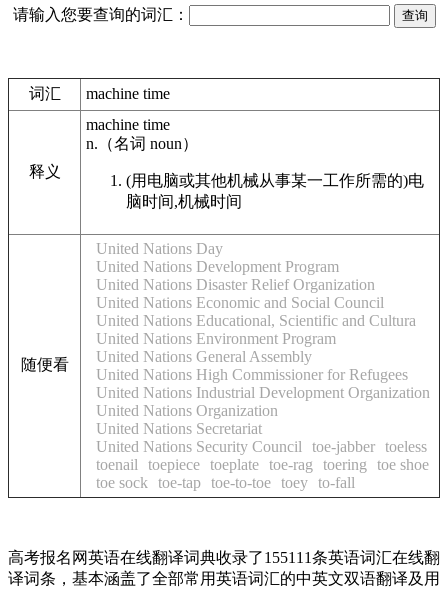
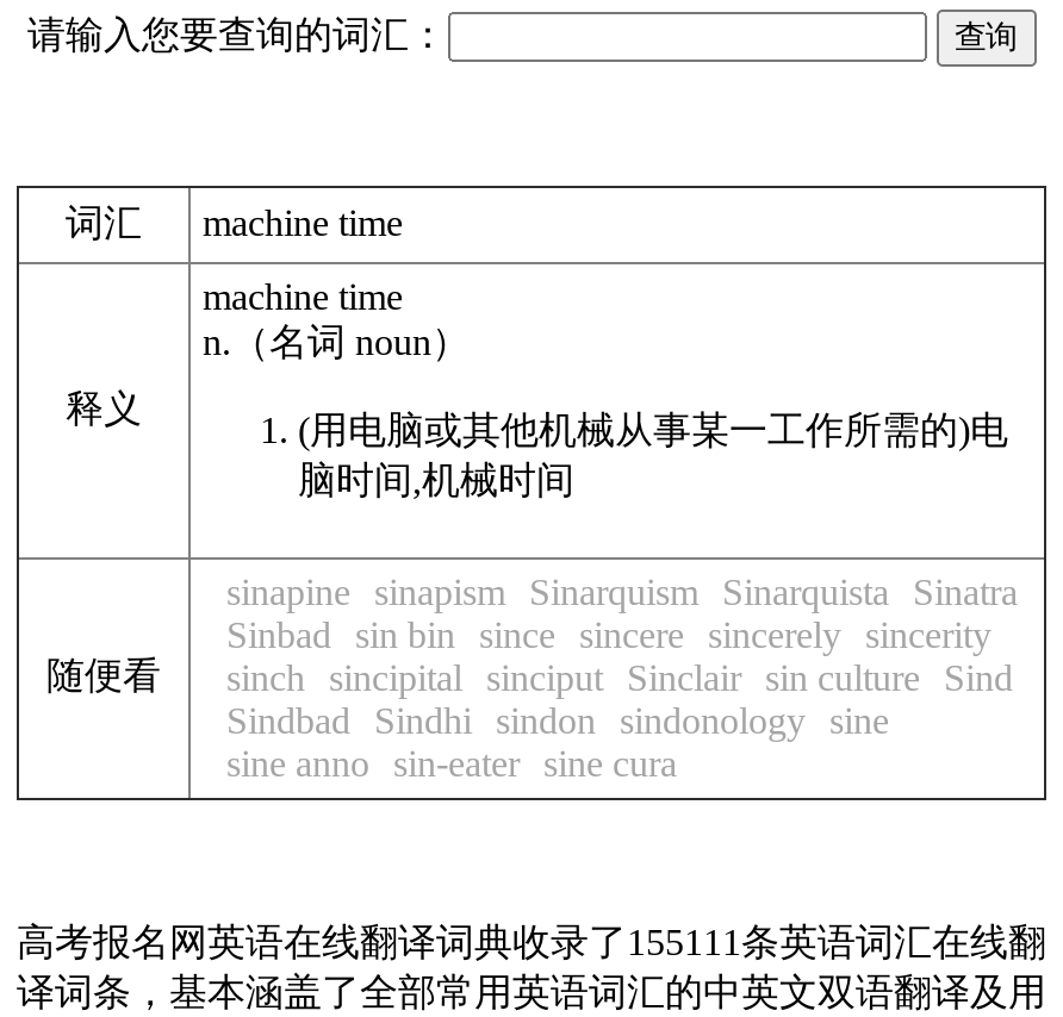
- United Nations Day
- United Nations Development Program
- United Nations Disaster Relief Organization
- United Nations Economic and Social Council
- United Nations Educational, Scientific and Cultura
- United Nations Environment Program
- United Nations General Assembly
- United Nations High Commissioner for Refugees
- United Nations Industrial Development Organization
- United Nations Organization
- United Nations Secretariat
- United Nations Security Council toe-jabber toeless
- toenail toepiece toeplate toe-rag toering toe shoe
- toe sock toe-tap toe-to-toe toey to-fall
+ sinapine sinapism Sinarquism Sinarquista Sinatra
+ Sinbad sin bin since sincere sincerely sincerity
+ sinch sincipital sinciput Sinclair sin culture Sind
+ Sindbad Sindhi sindon sindonology sine
+ sine anno sin-eater sine cura
